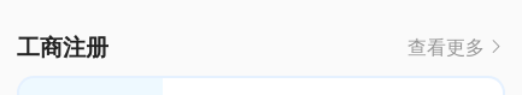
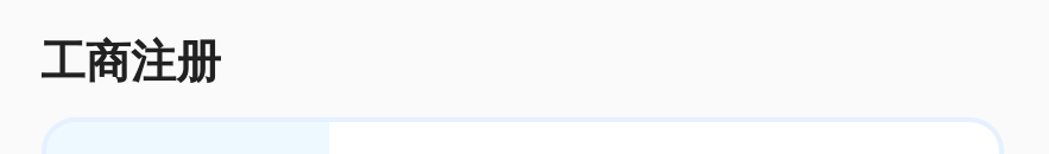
- 查看更多
